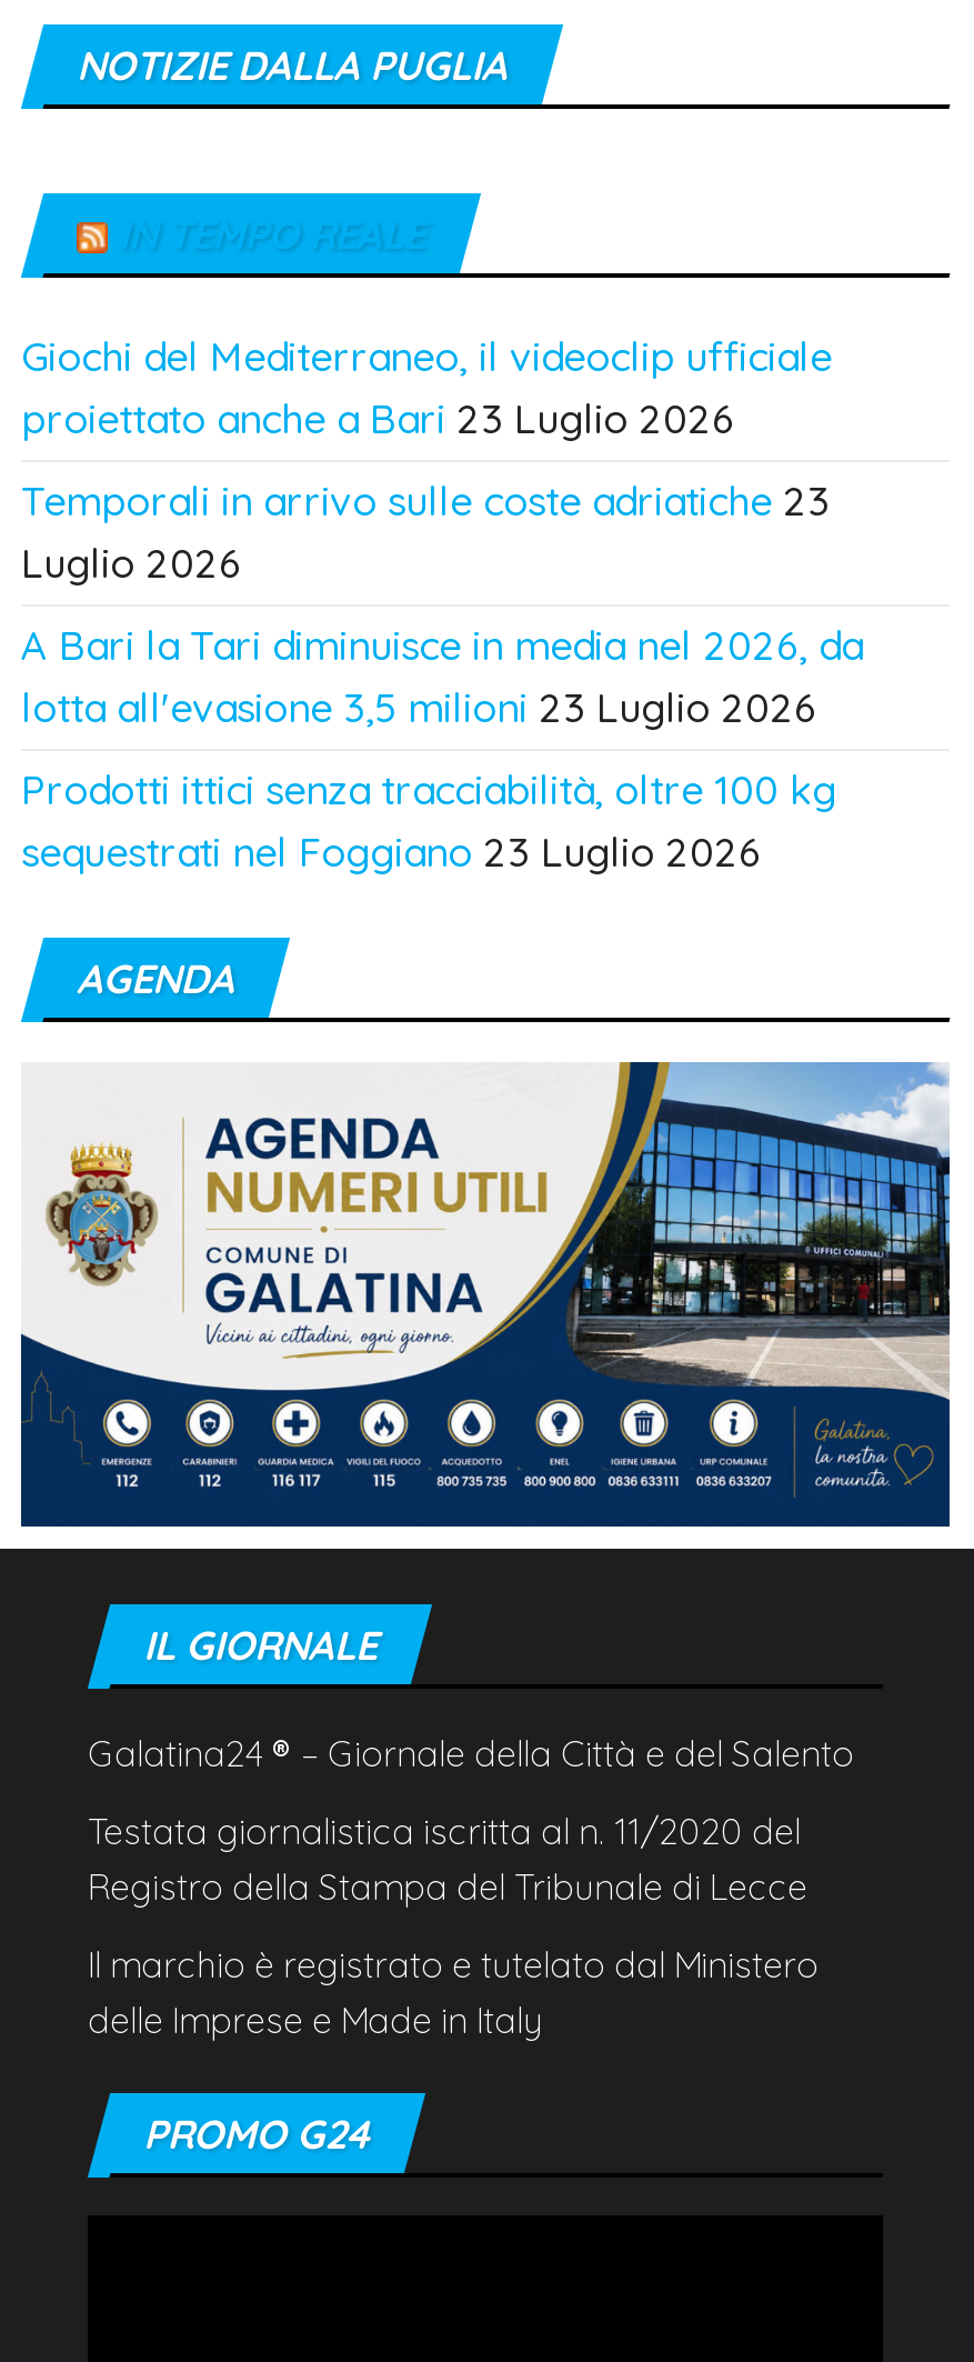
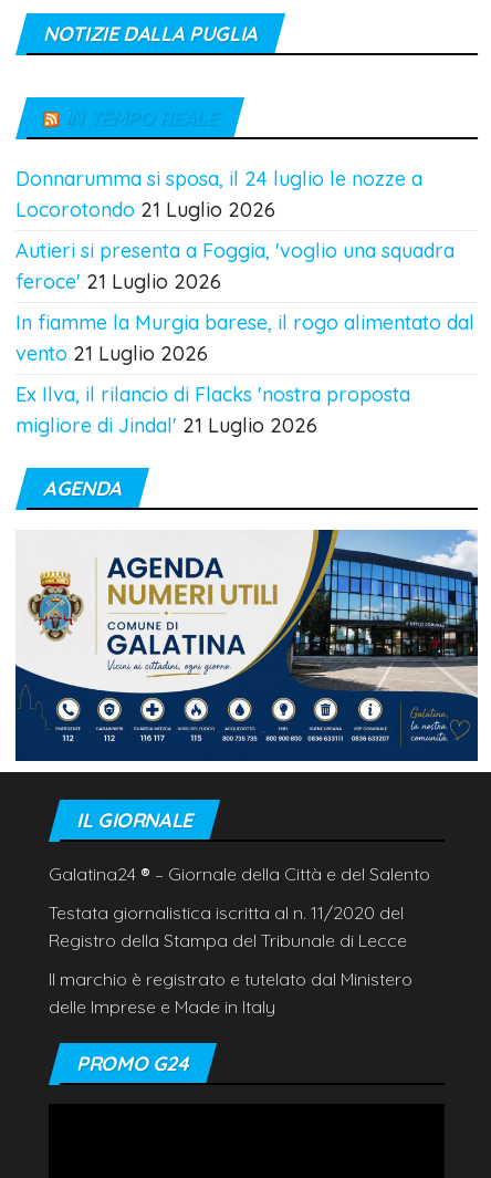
- Giochi del Mediterraneo, il videoclip ufficiale
- proiettato anche a Bari 23 Luglio 2026
+ Donnarumma si sposa, il 24 luglio le nozze a
+ Locorotondo 21 Luglio 2026

- Temporali in arrivo sulle coste adriatiche 23
- Luglio 2026
+ Autieri si presenta a Foggia, 'voglio una squadra
+ feroce' 21 Luglio 2026

- A Bari la Tari diminuisce in media nel 2026, da
- lotta all'evasione 3,5 milioni 23 Luglio 2026
+ In fiamme la Murgia barese, il rogo alimentato dal
+ vento 21 Luglio 2026

- Prodotti ittici senza tracciabilità, oltre 100 kg
- sequestrati nel Foggiano 23 Luglio 2026
+ Ex Ilva, il rilancio di Flacks 'nostra proposta
+ migliore di Jindal' 21 Luglio 2026
